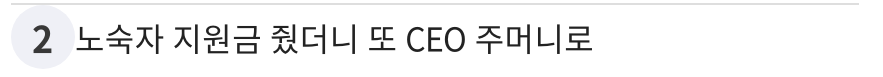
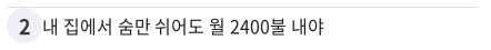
- 2 노숙자 지원금 줬더니 또 CEO 주머니로
+ 2 내 집에서 숨만 쉬어도 월 2400불 내야
